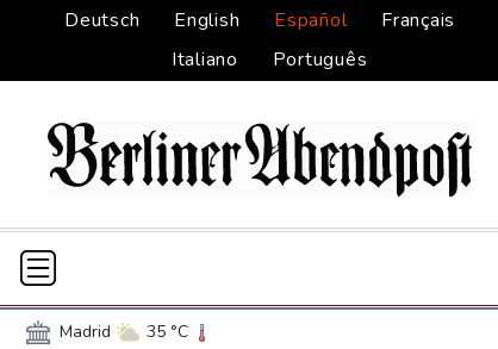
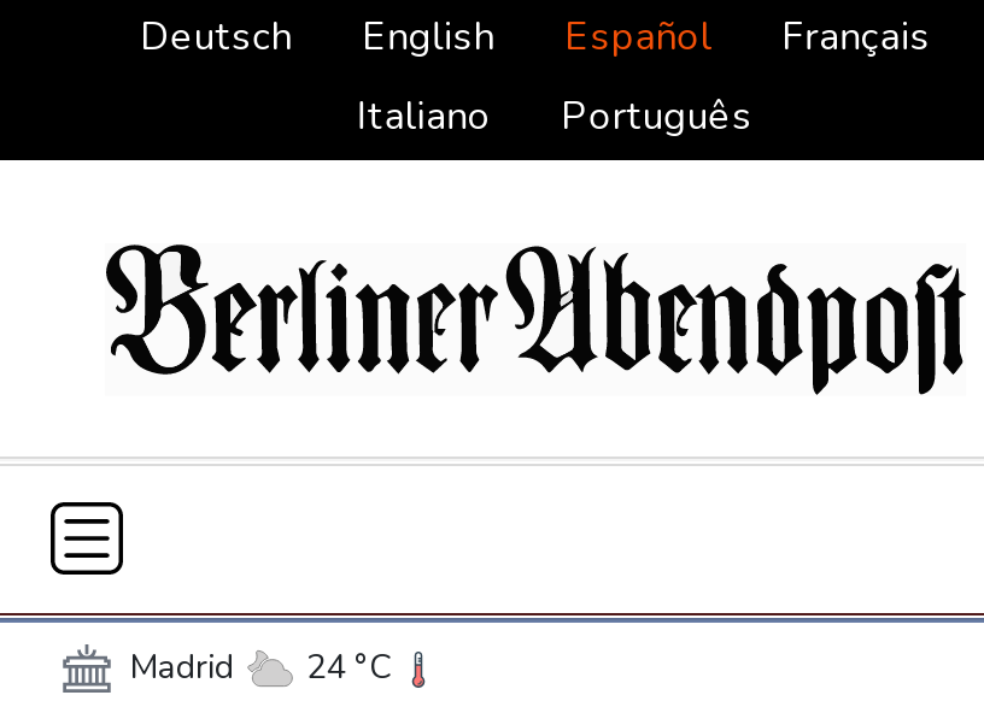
- Madrid 35 °C
+ Madrid 24 °C
